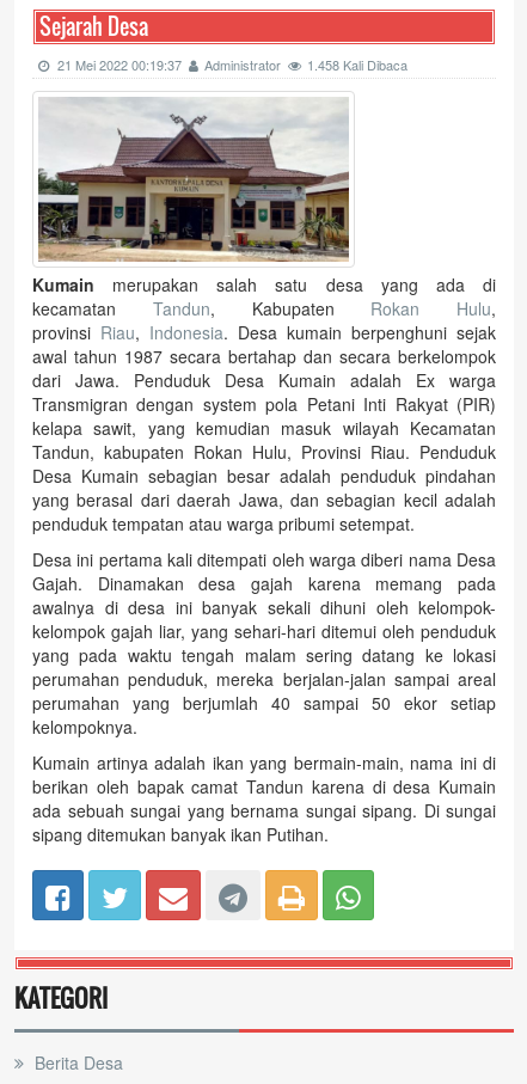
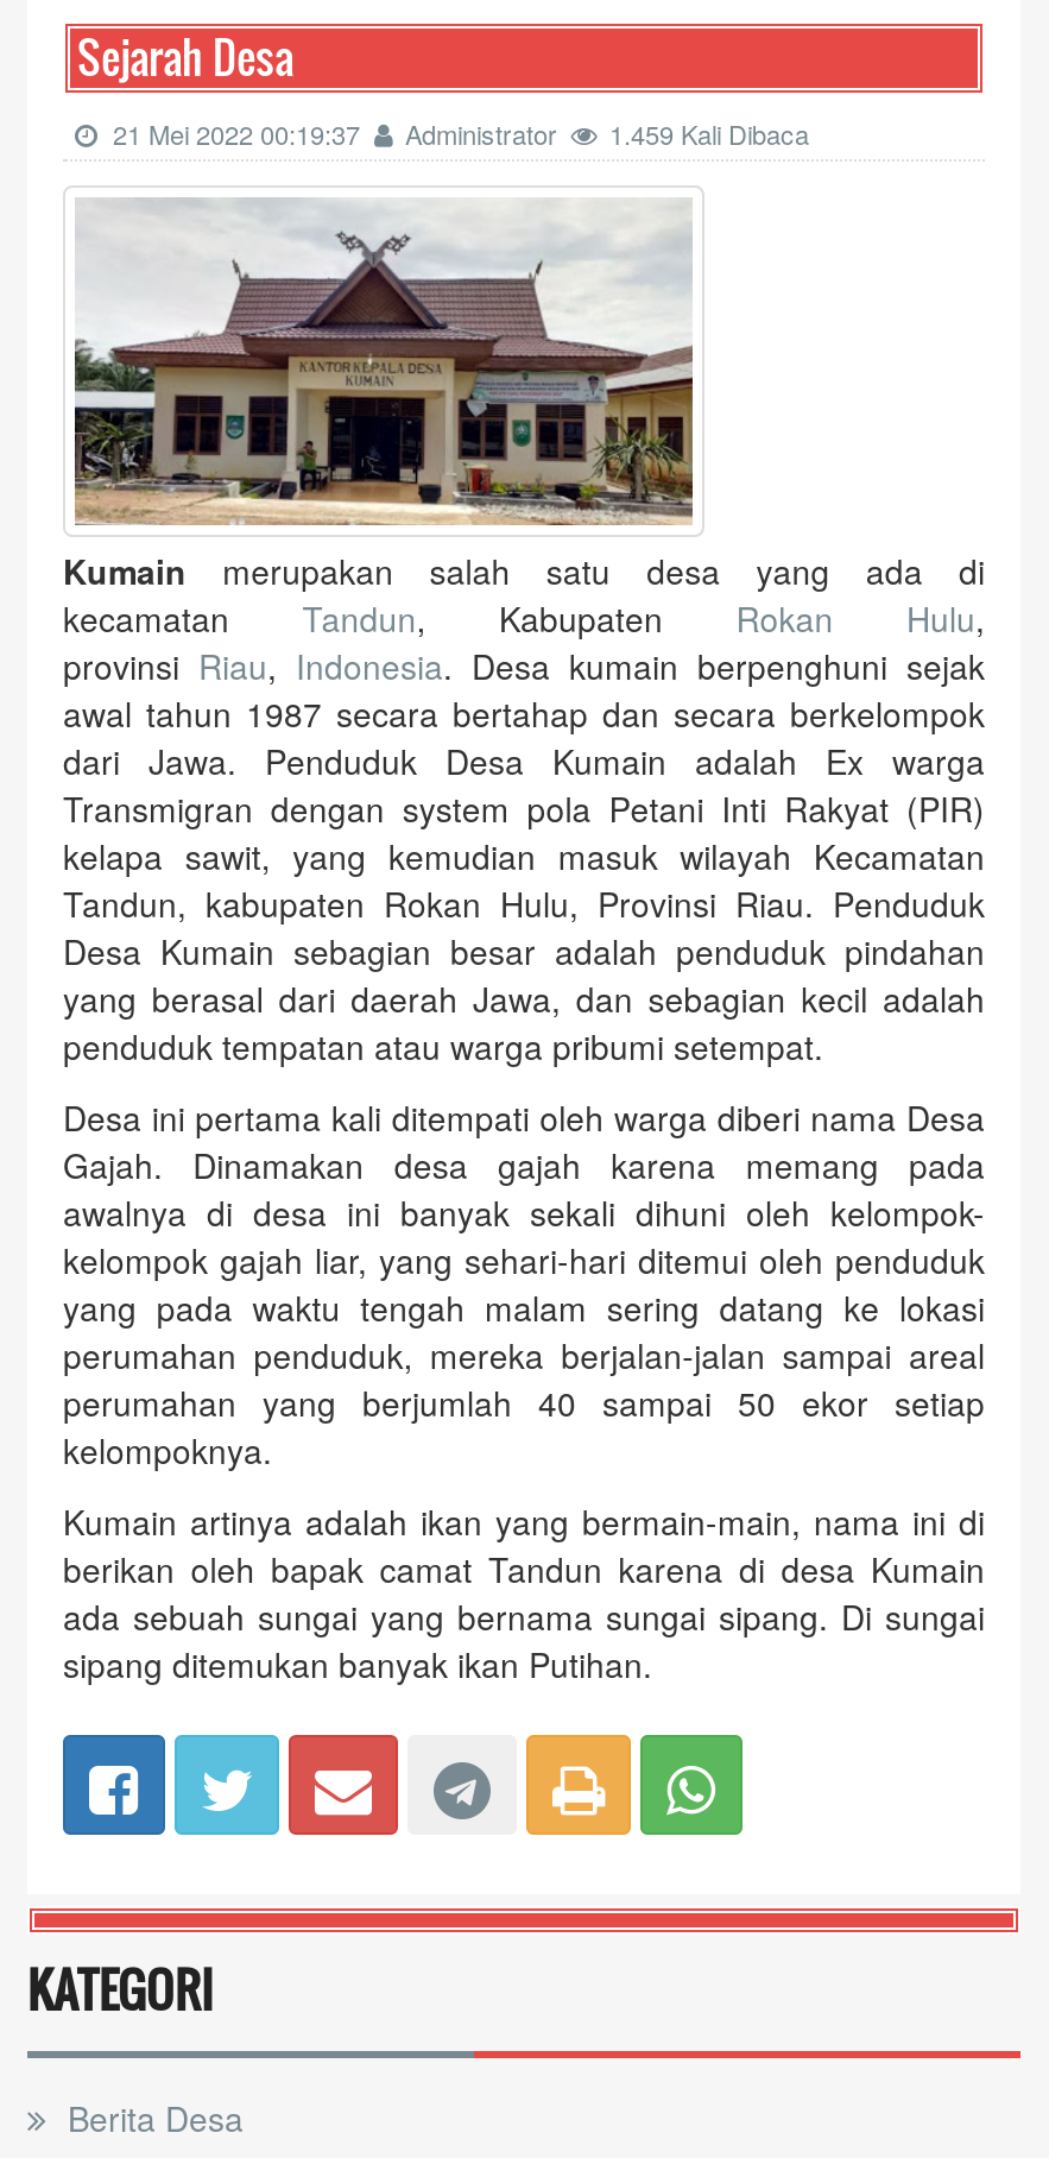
- 21 Mei 2022 00:19:37 Administrator 1.458 Kali Dibaca
+ 21 Mei 2022 00:19:37 Administrator 1.459 Kali Dibaca
